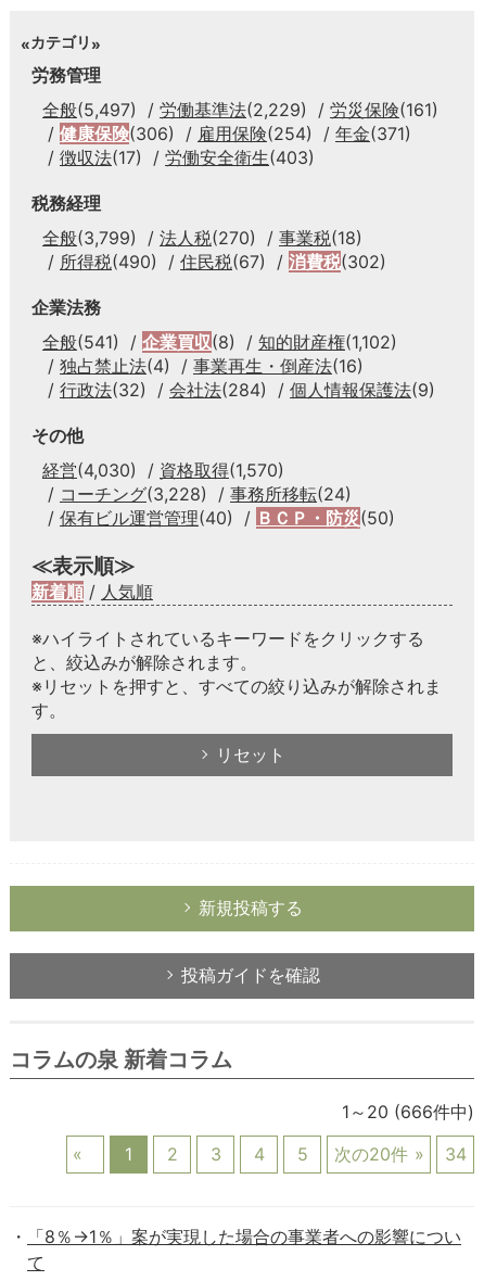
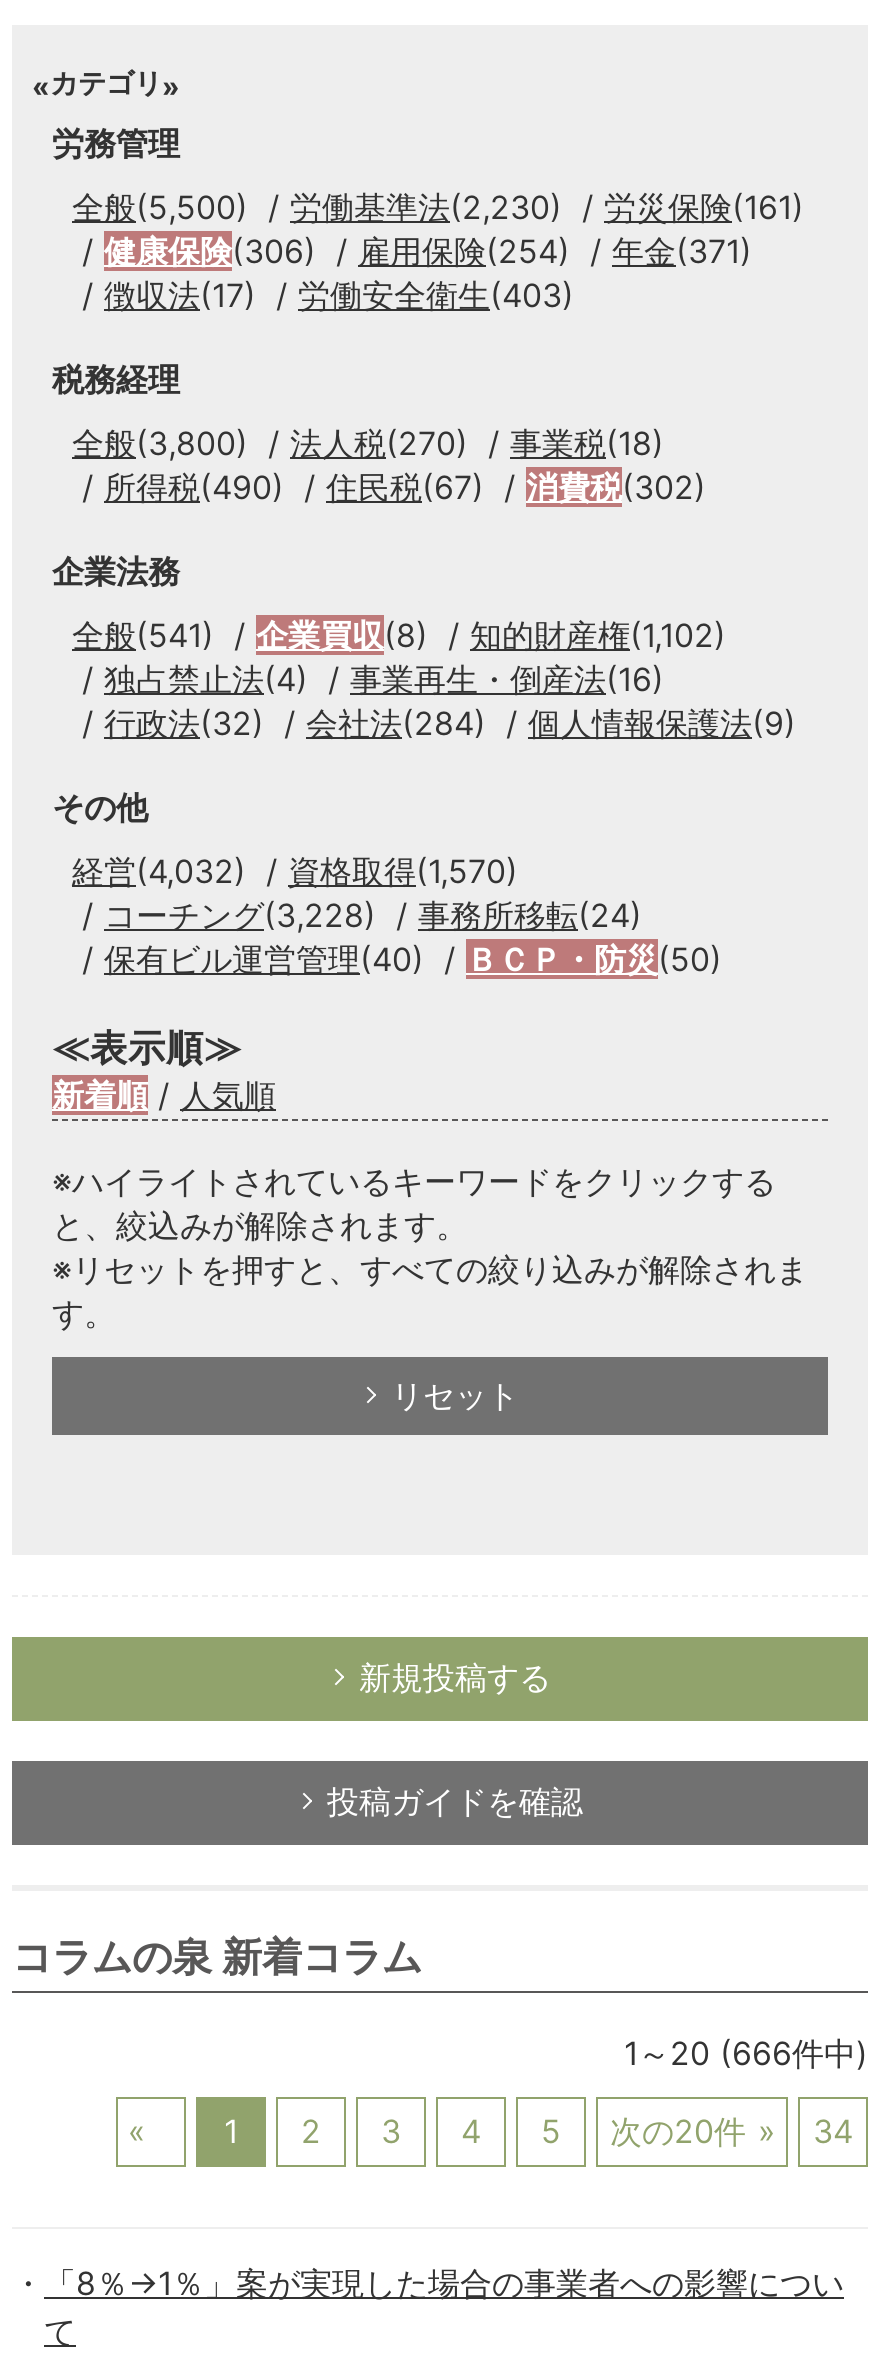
- 全般(5,497)
+ 全般(5,500)

- 労働基準法(2,229)
+ 労働基準法(2,230)

- 全般(3,799) 法人税(270) 事業税(18)
+ 全般(3,800) 法人税(270) 事業税(18)

- 経営(4,030) 資格取得(1,570)
+ 経営(4,032) 資格取得(1,570)
